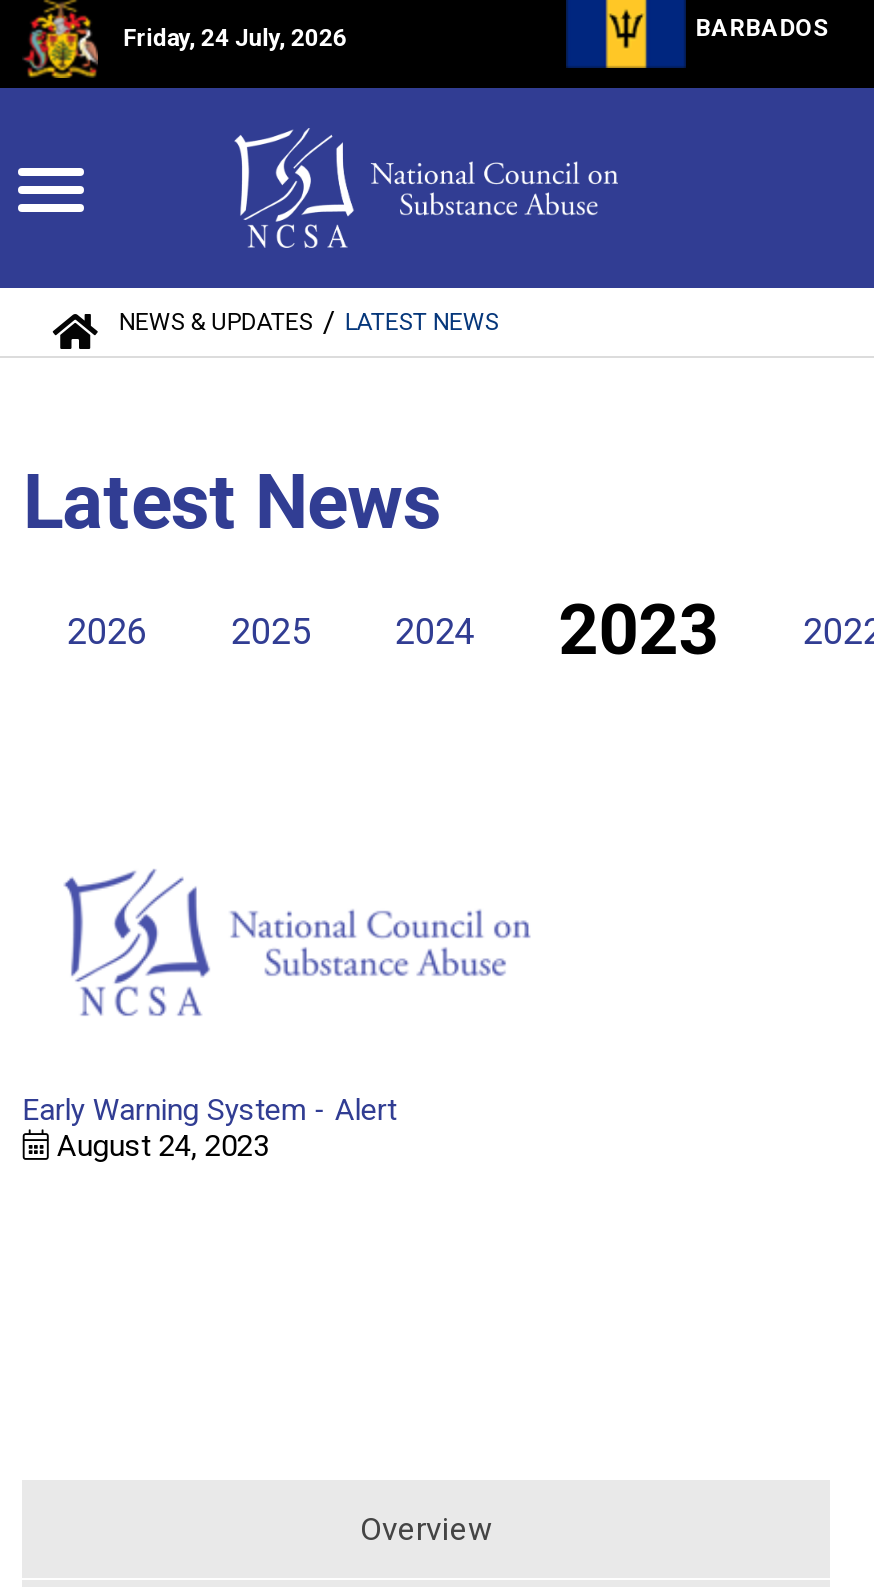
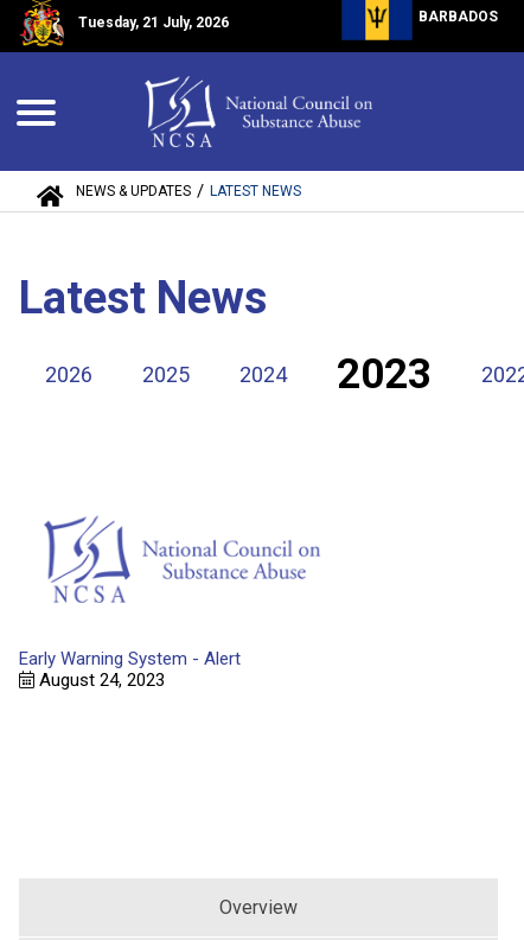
- Friday, 24 July, 2026
+ Tuesday, 21 July, 2026
